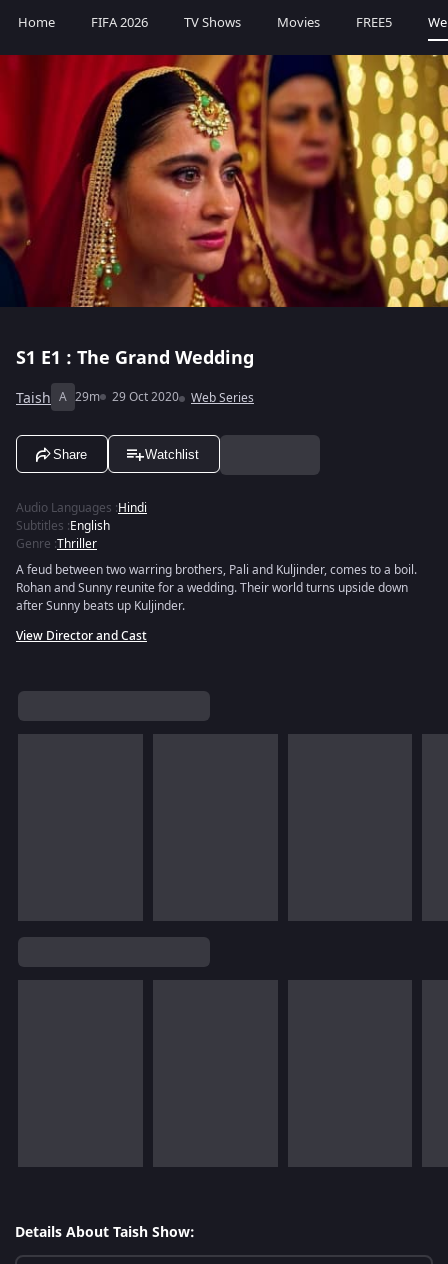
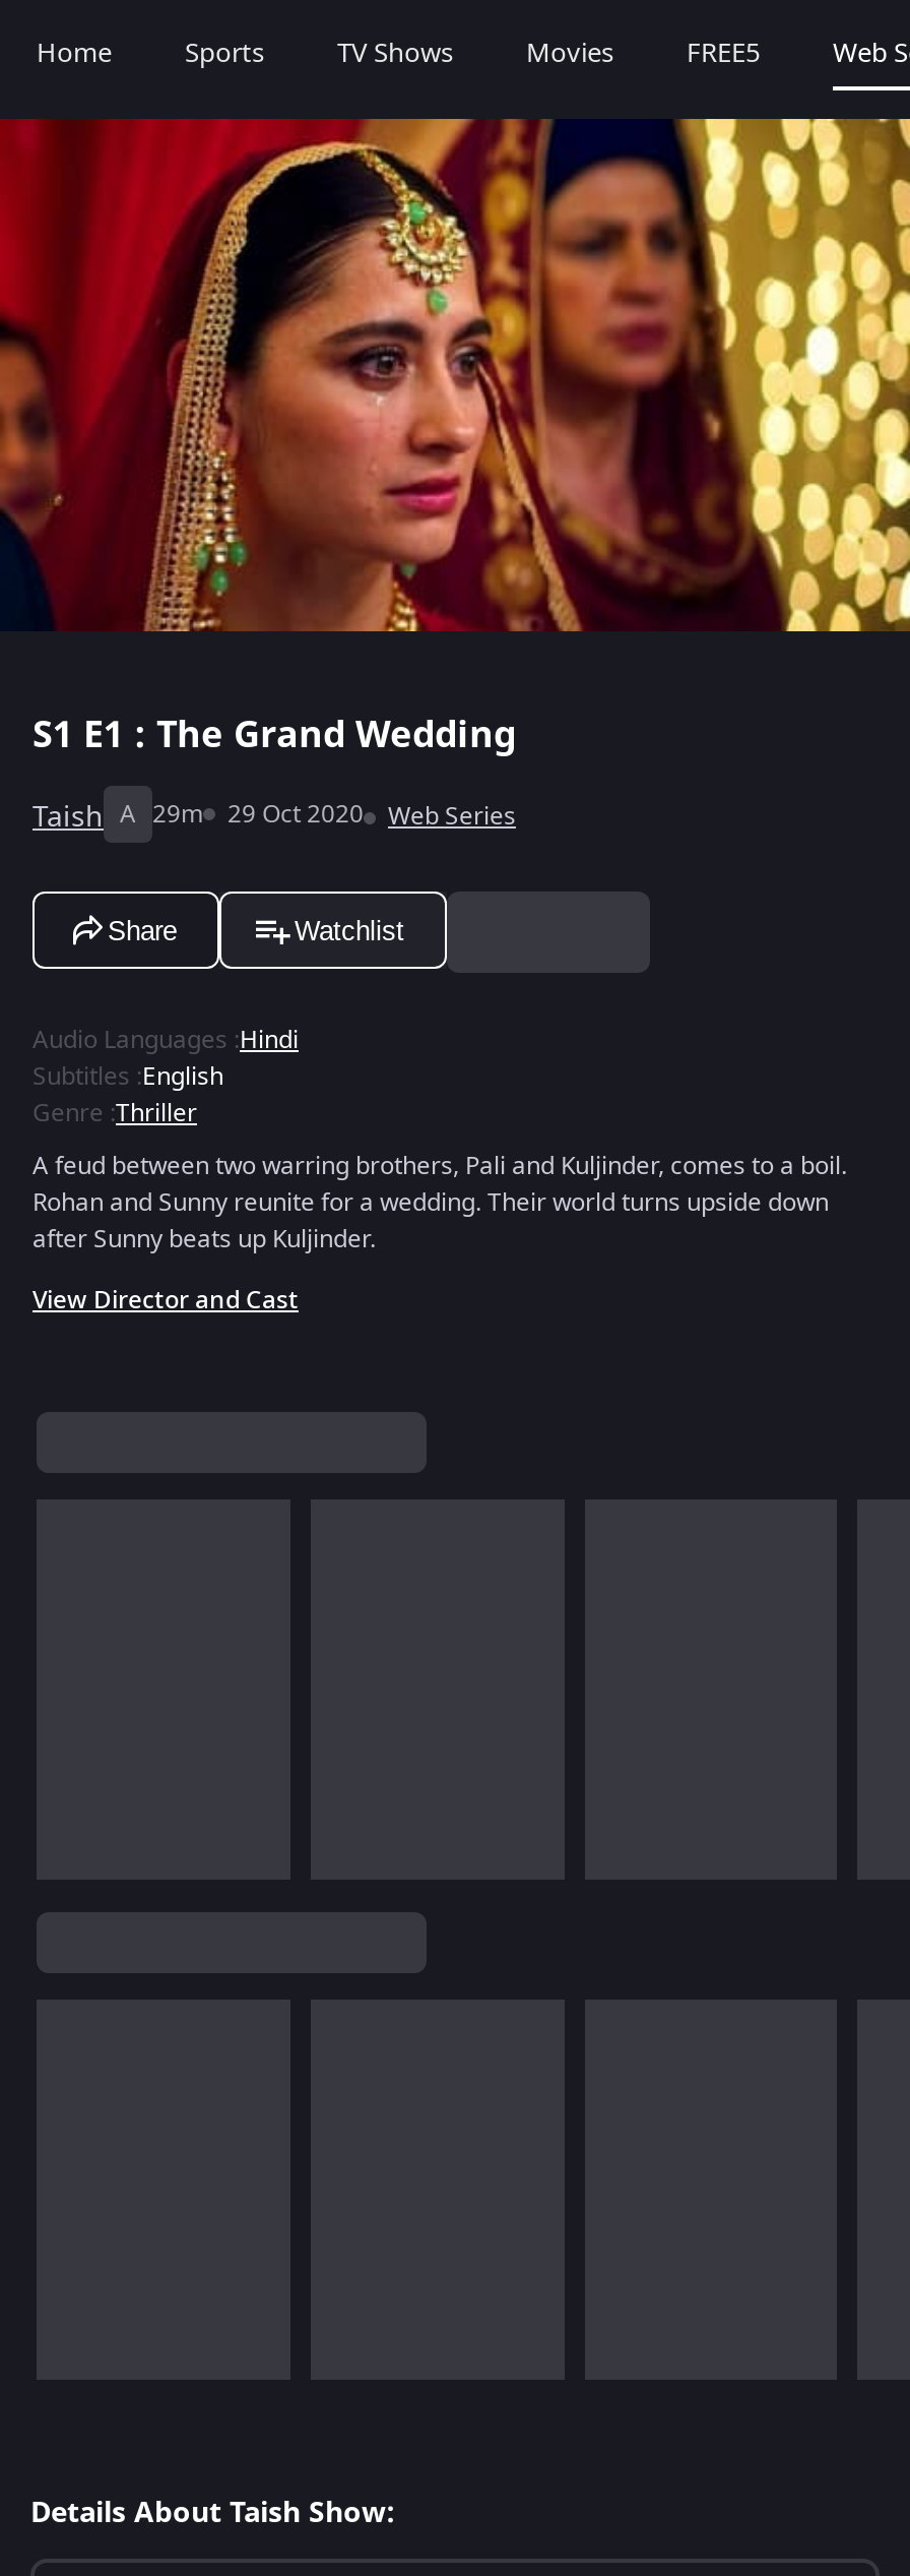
- FIFA 2026
+ Sports
